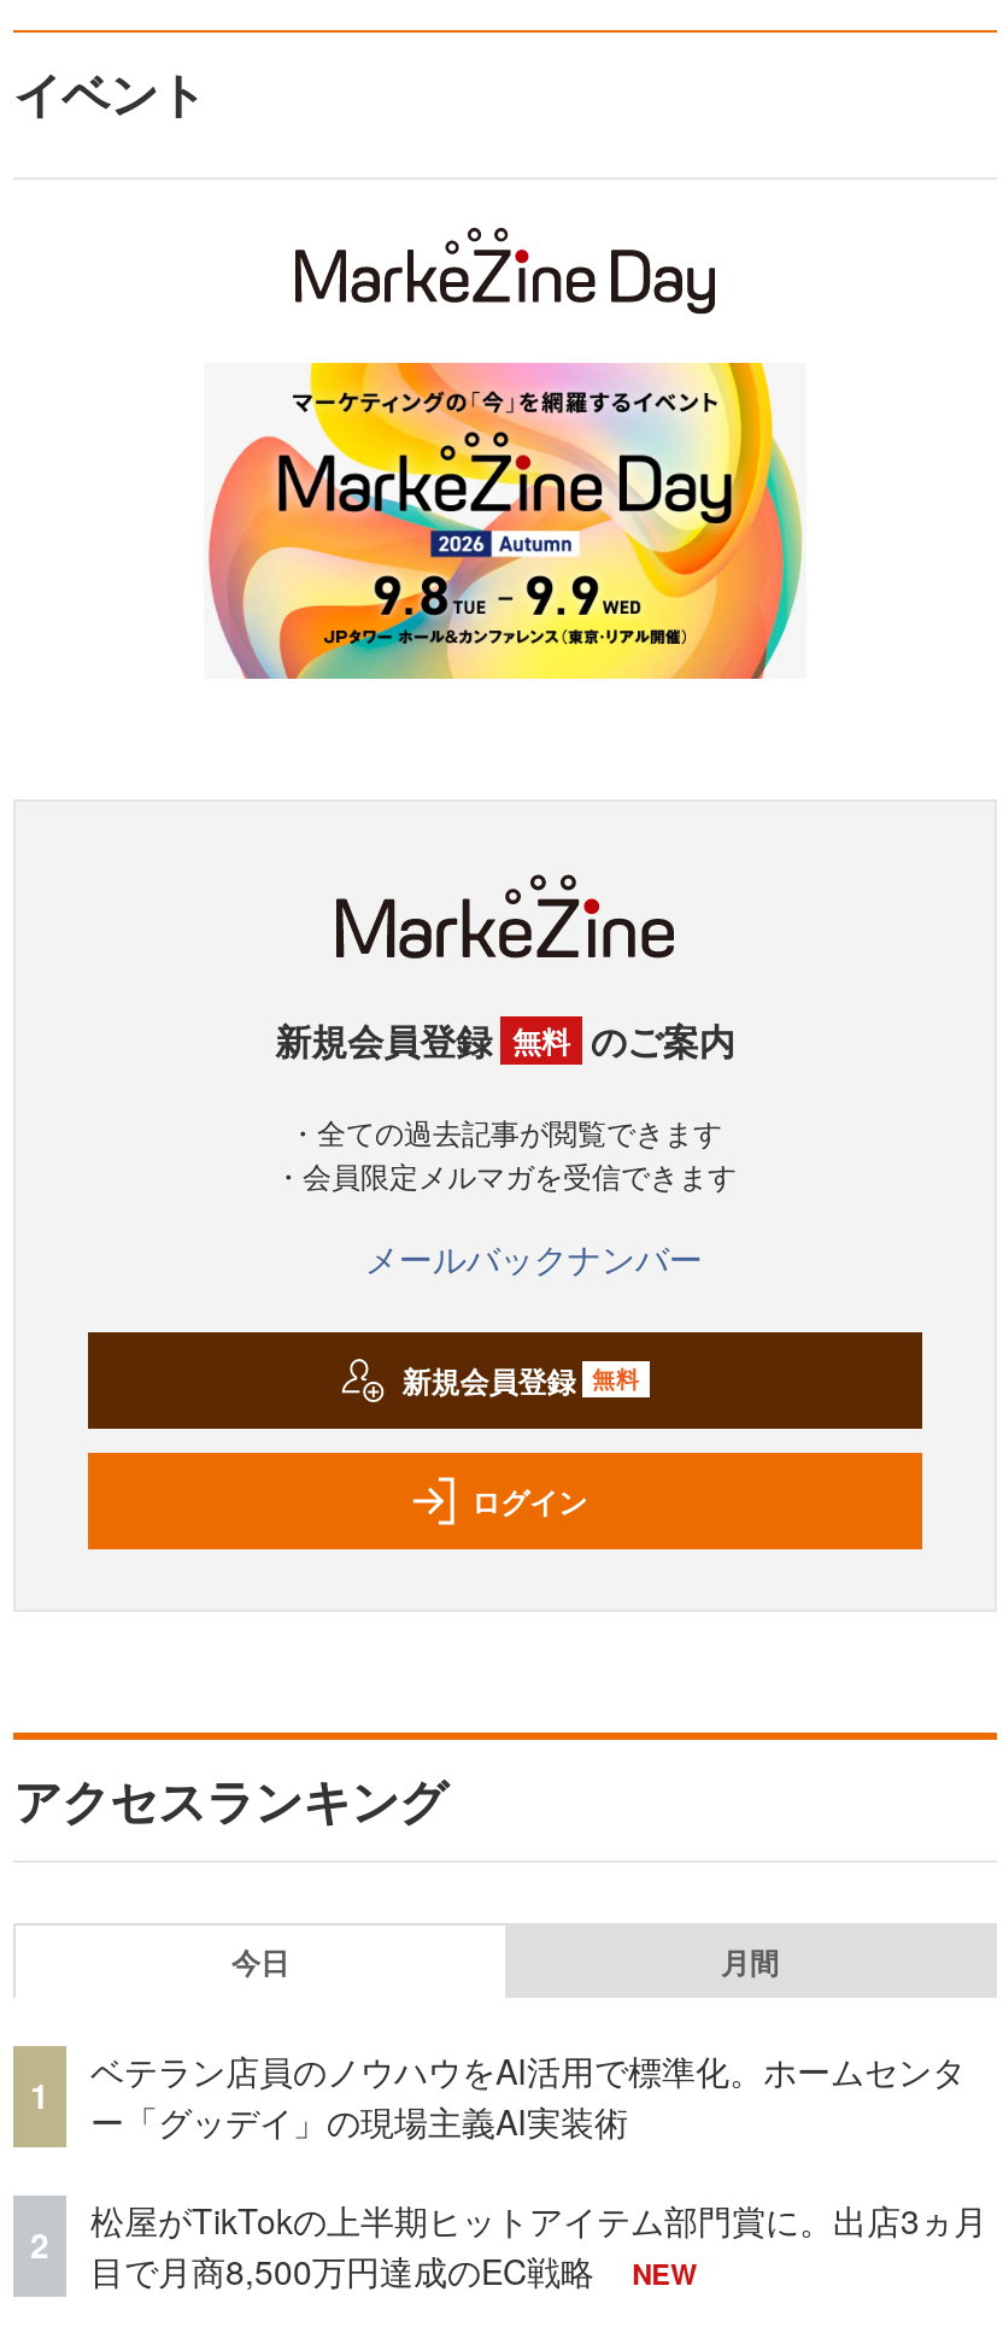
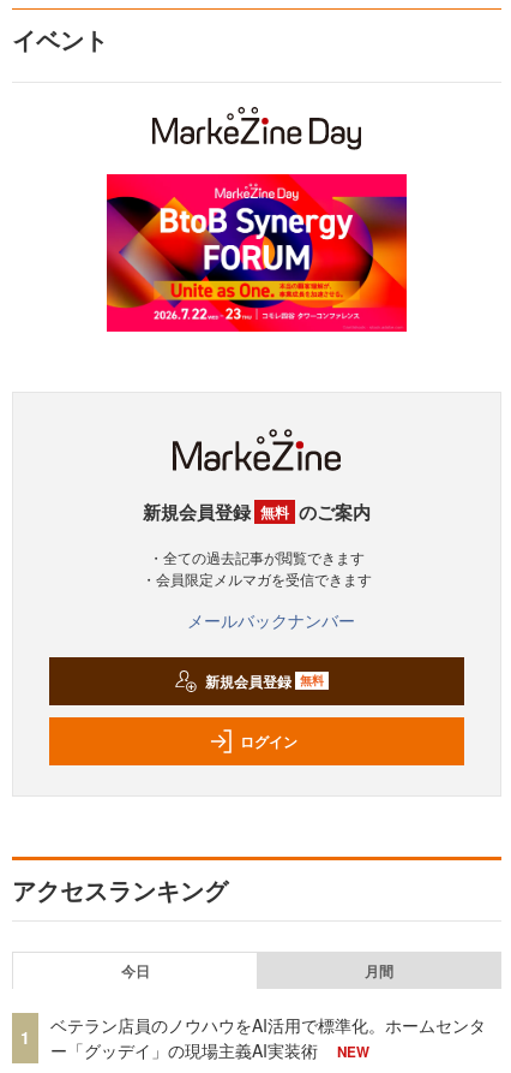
- [image]
+ [image]

- 松屋がTikTokの上半期ヒットアイテム部門賞に。出店3ヵ月
- 目で月商8,500万円達成のEC戦略

- 2
